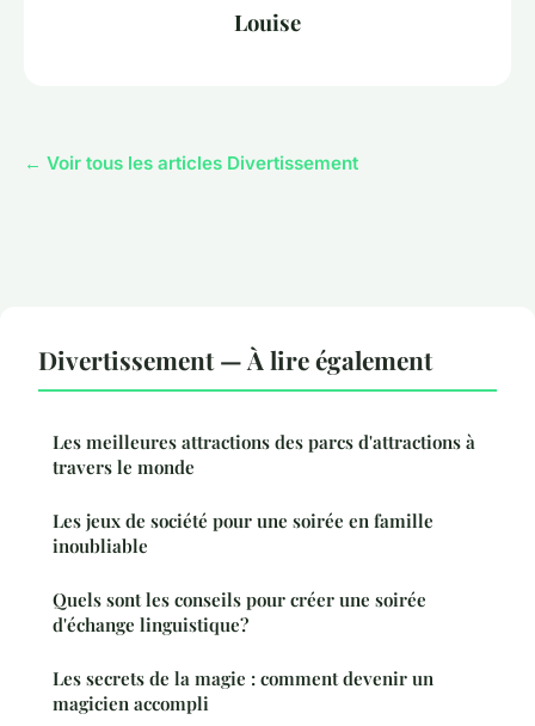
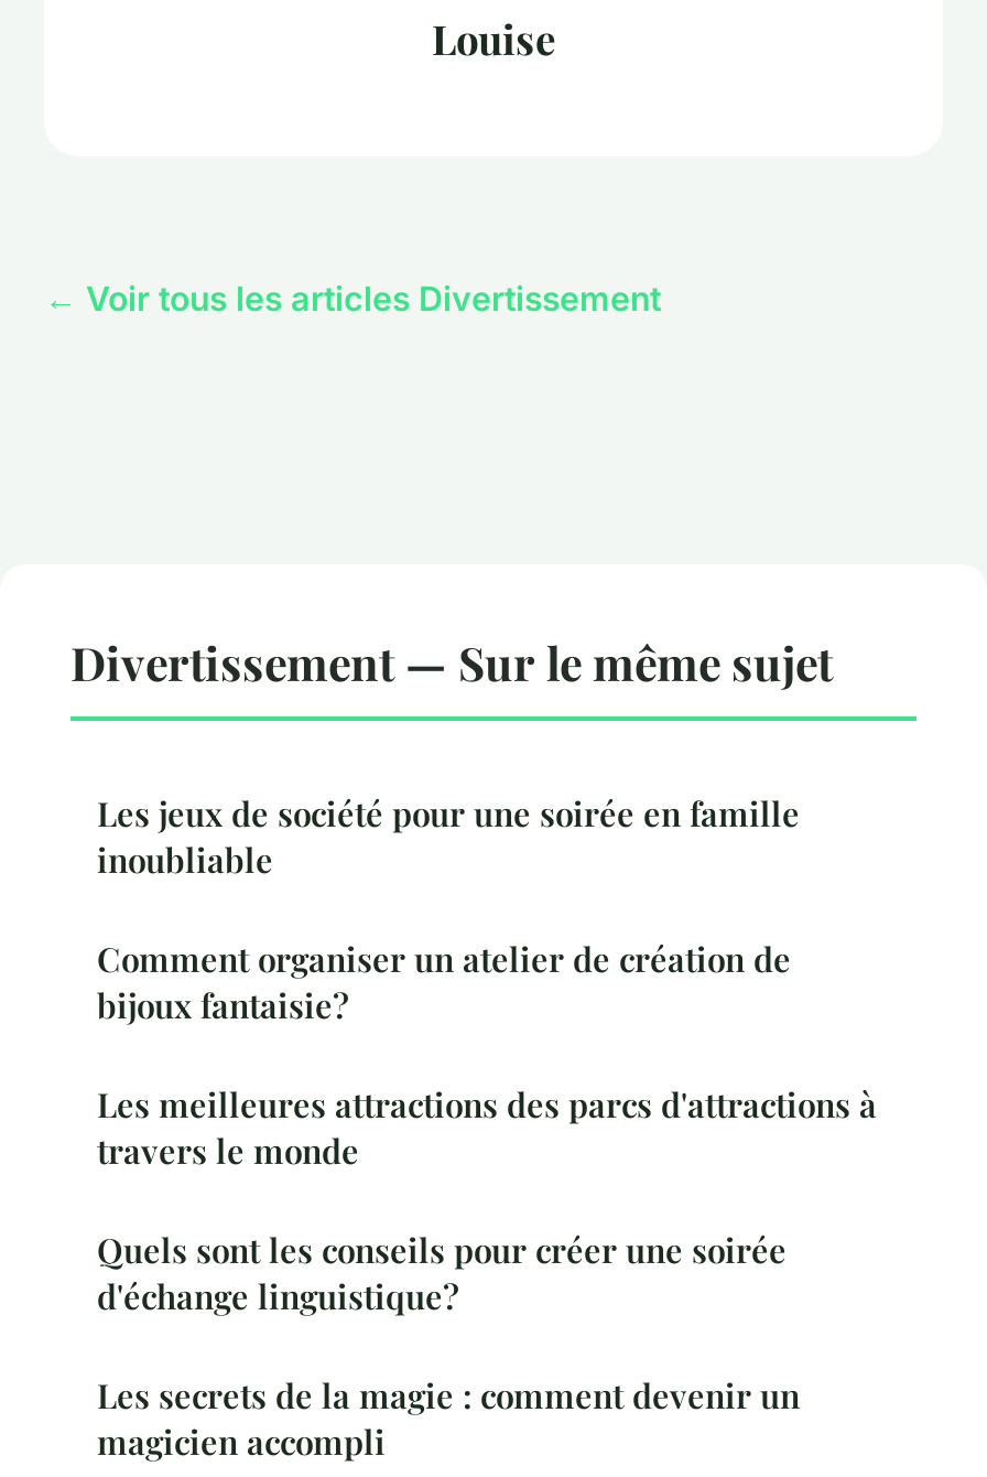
- Divertissement — À lire également
+ Divertissement — Sur le même sujet
+ Comment organiser un atelier de création de
+ bijoux fantaisie?

moved down: Les meilleures attractions des parcs d'attractions à | travers le monde

moved up: Les jeux de société pour une soirée en famille | inoubliable
